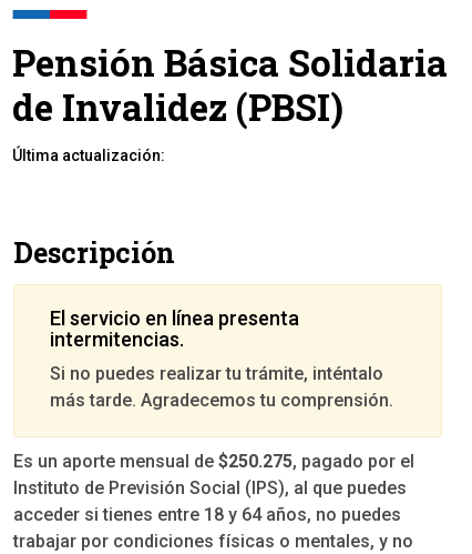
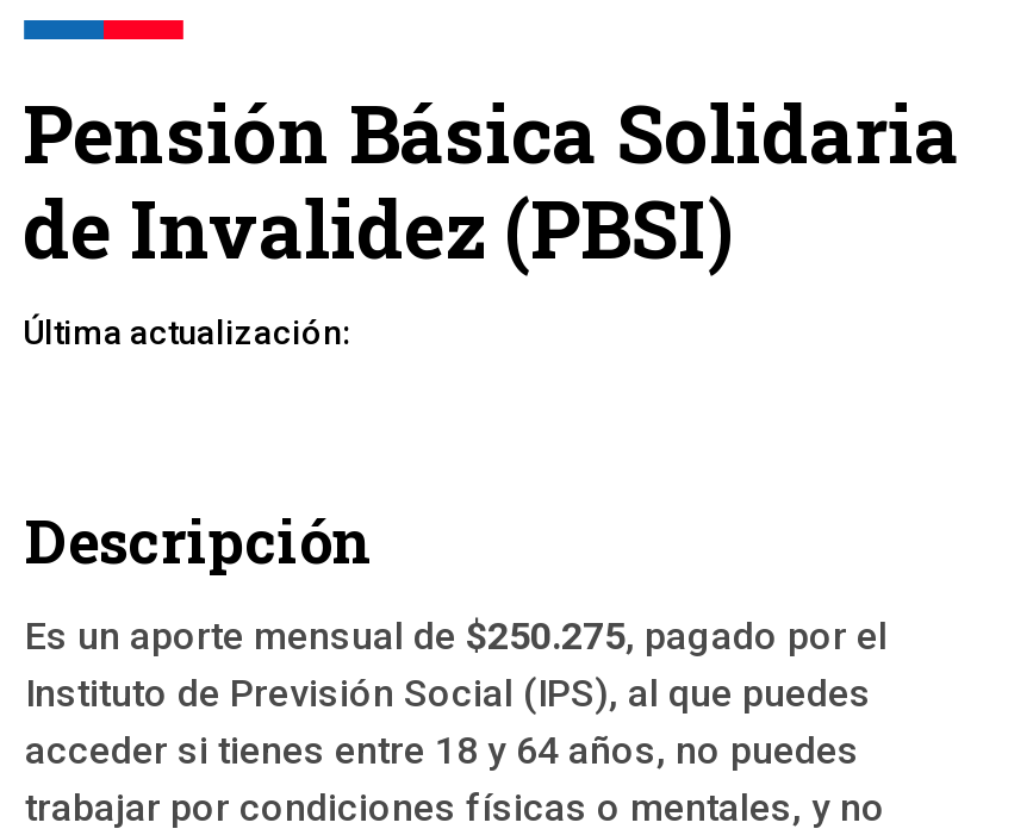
- El servicio en línea presenta
- intermitencias.
- Si no puedes realizar tu trámite, inténtalo
- más tarde. Agradecemos tu comprensión.
